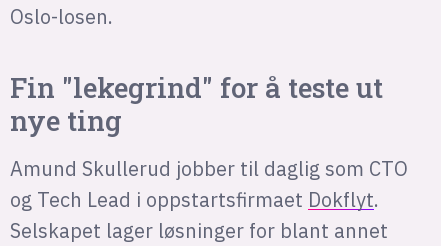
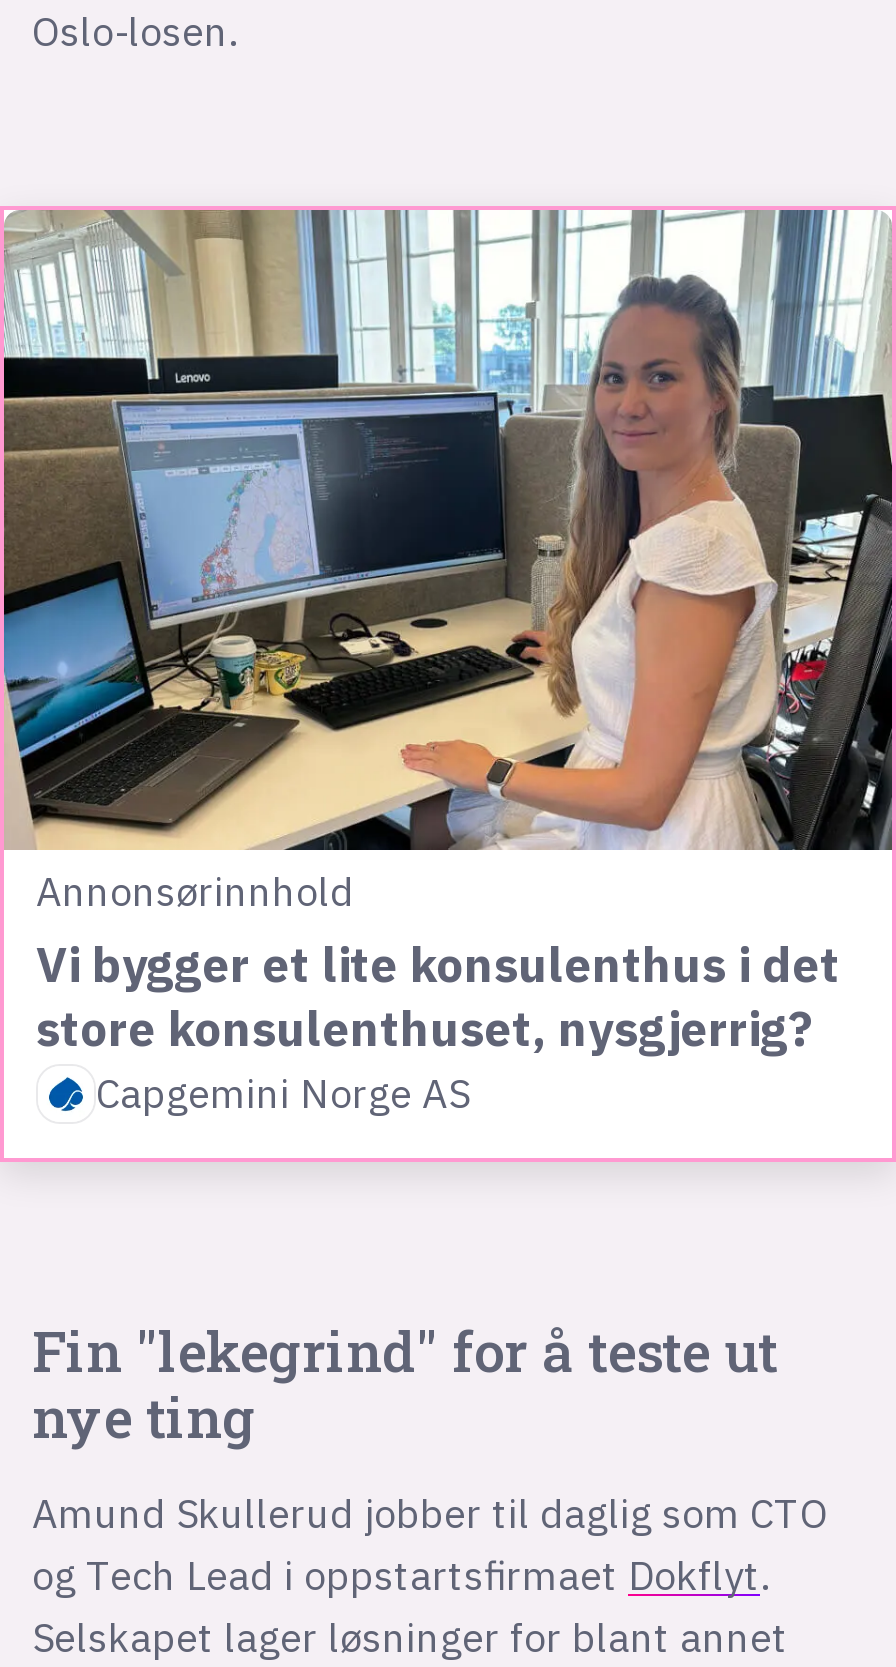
+ [image]
+ Annonsørinnhold
+ Vi bygger et lite konsulenthus i det
+ store konsulenthuset, nysgjerrig?
+ Capgemini Norge AS
